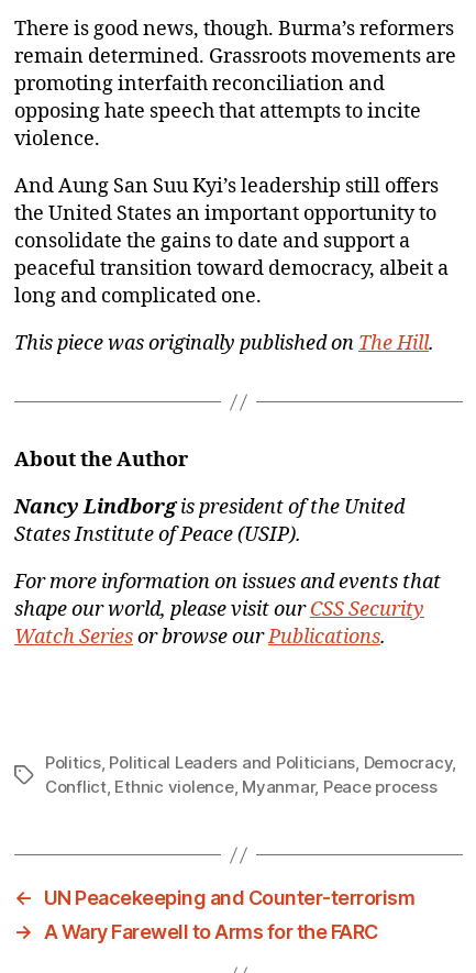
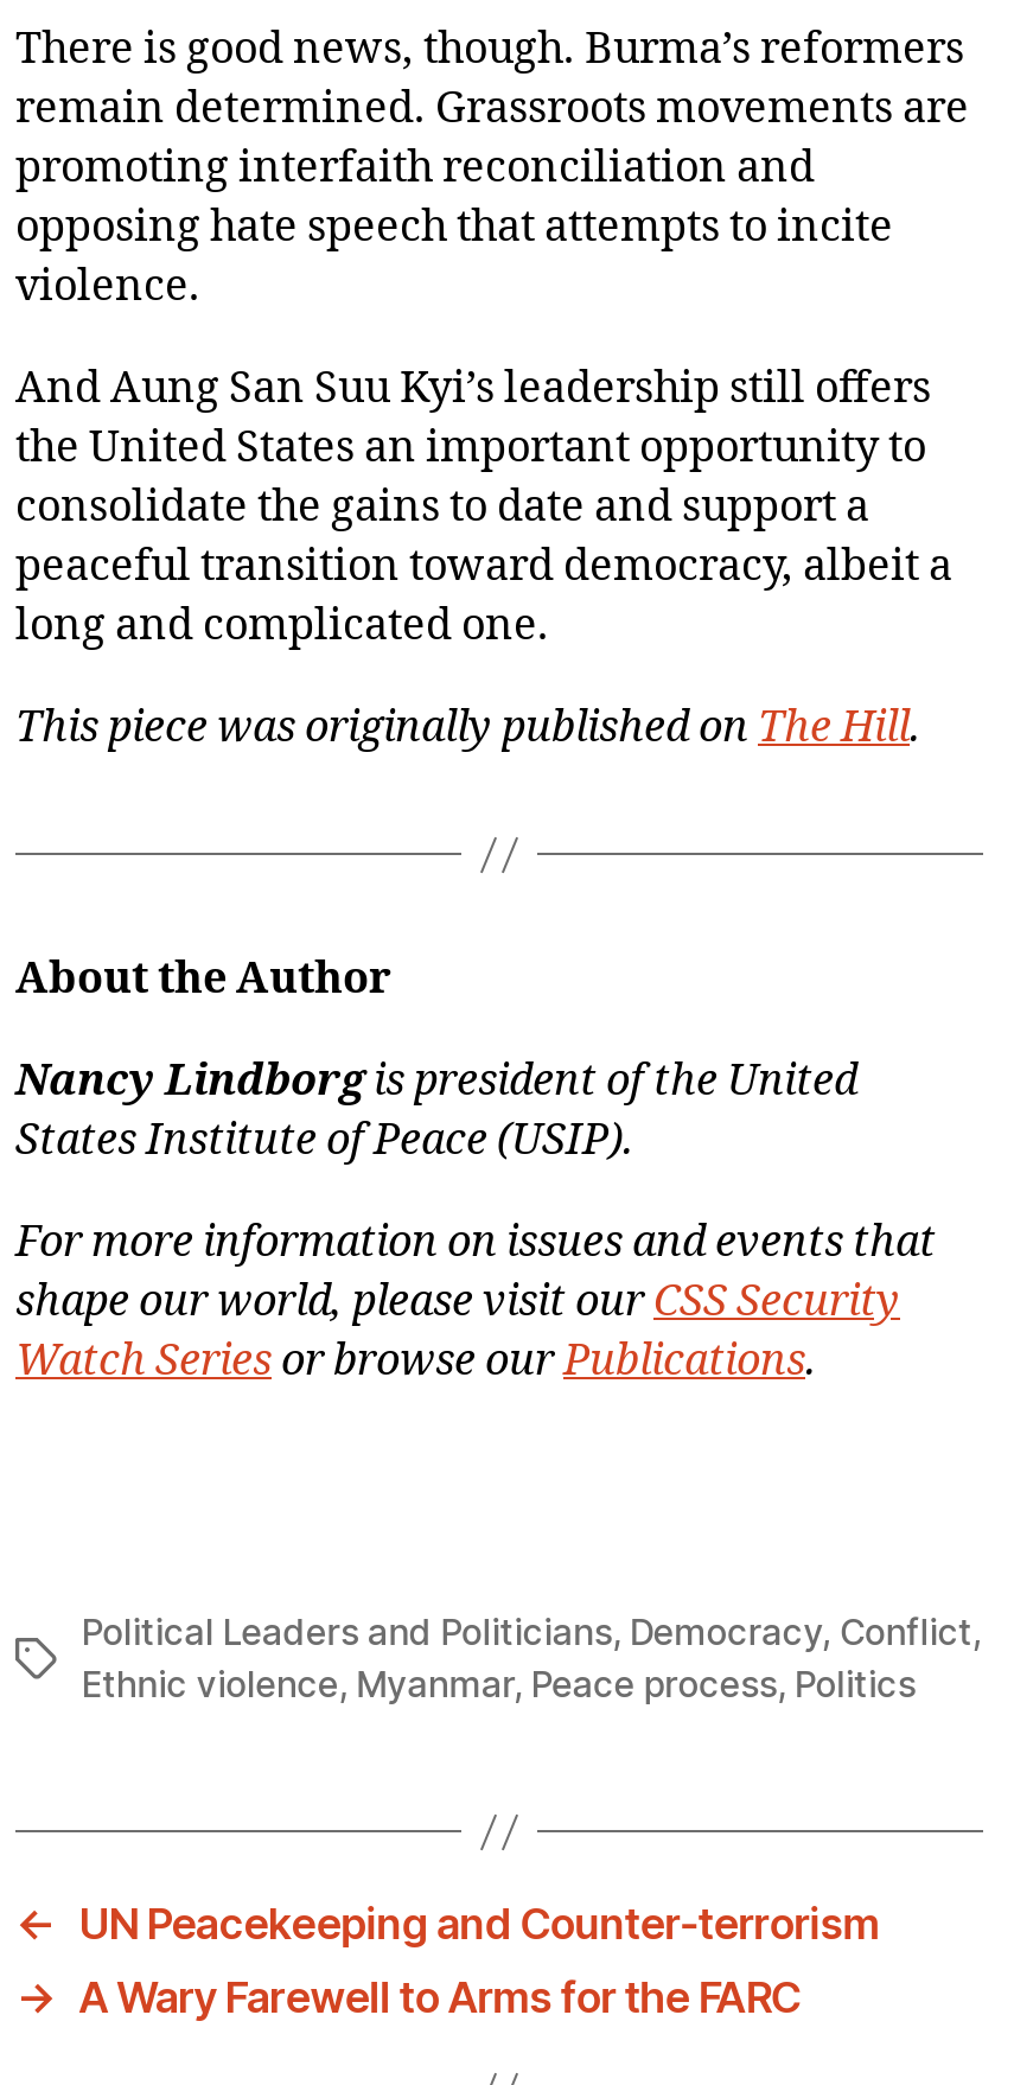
- Politics, Political Leaders and Politicians, Democracy,
- Conflict, Ethnic violence, Myanmar, Peace process
+ Political Leaders and Politicians, Democracy, Conflict,
+ Ethnic violence, Myanmar, Peace process, Politics
